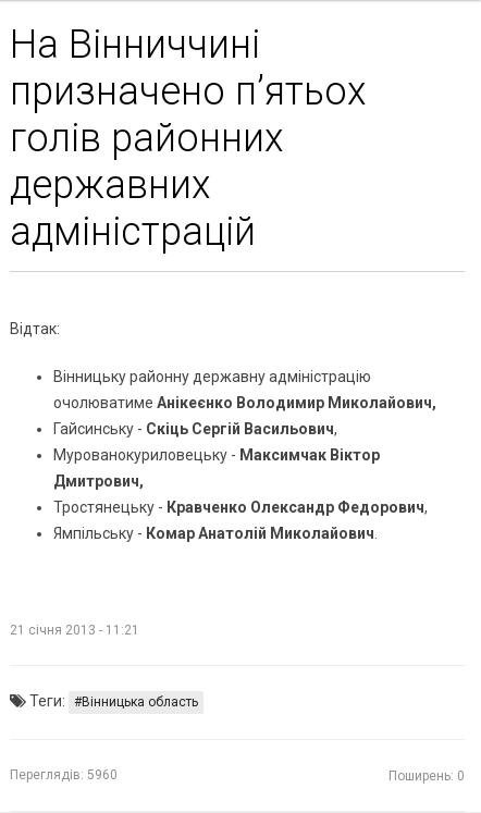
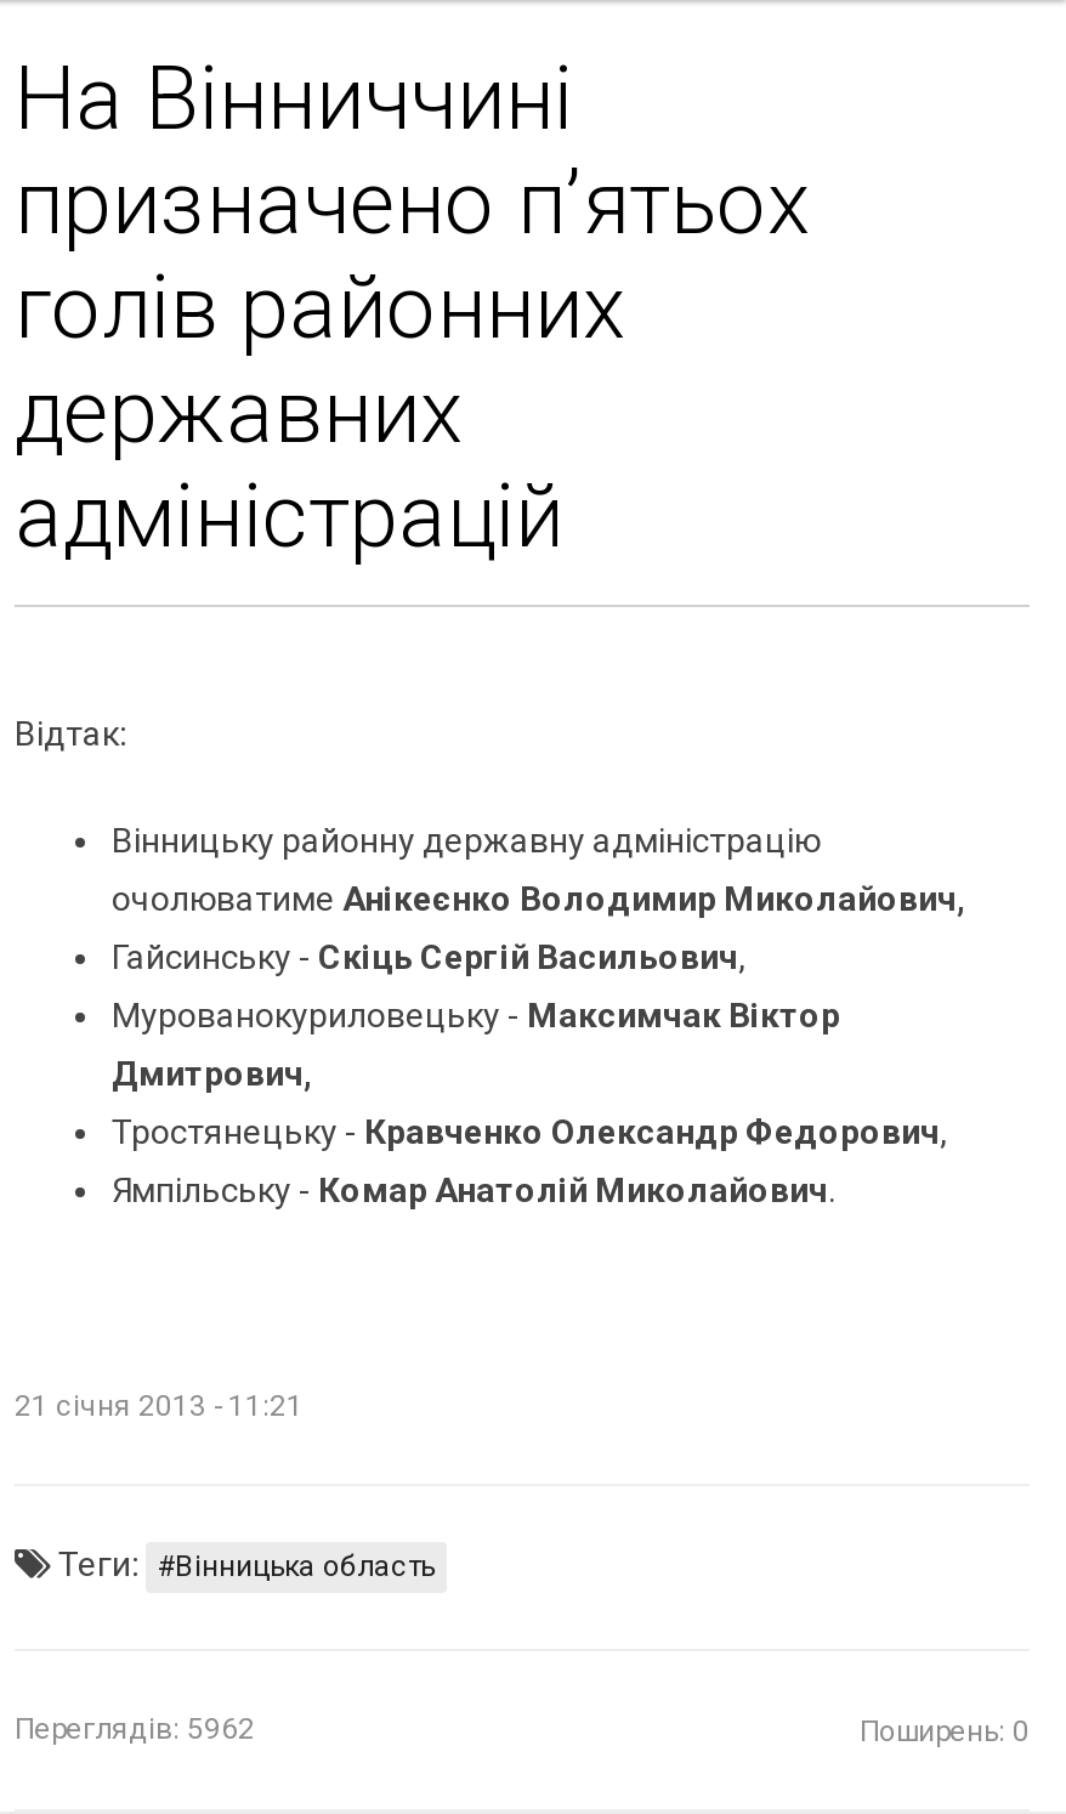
- Переглядів: 5960
+ Переглядів: 5962
